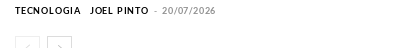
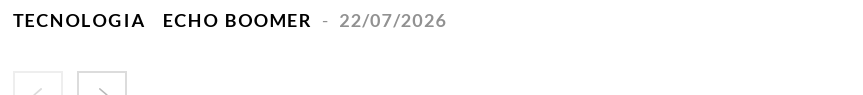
- TECNOLOGIA JOEL PINTO - 20/07/2026
+ TECNOLOGIA ECHO BOOMER - 22/07/2026
